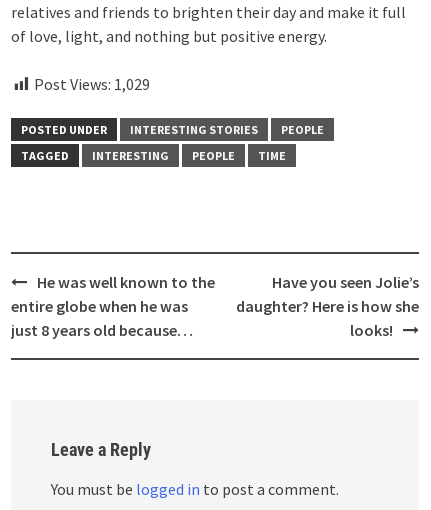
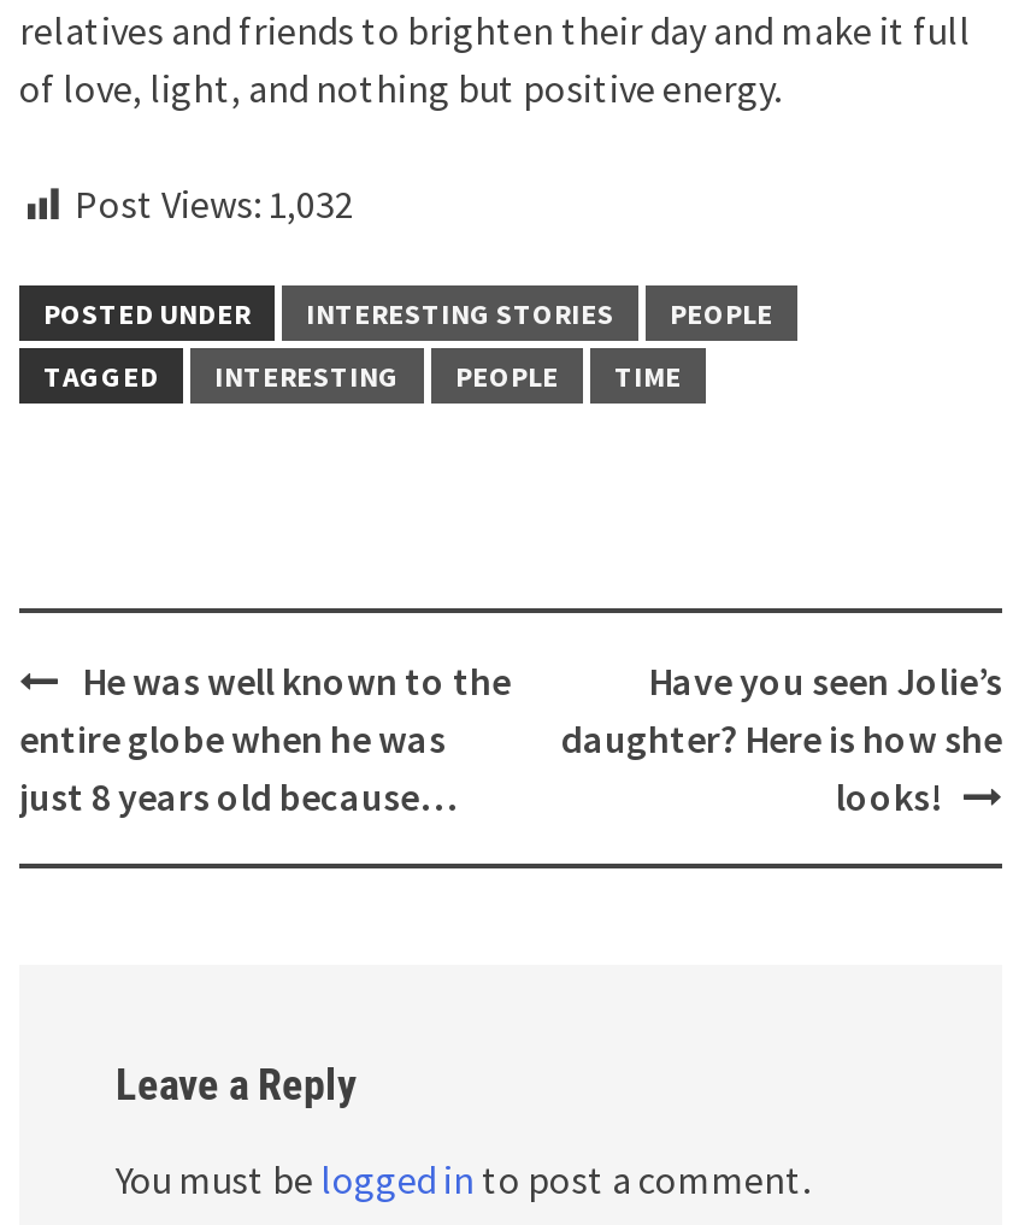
- Post Views: 1,029
+ Post Views: 1,032
